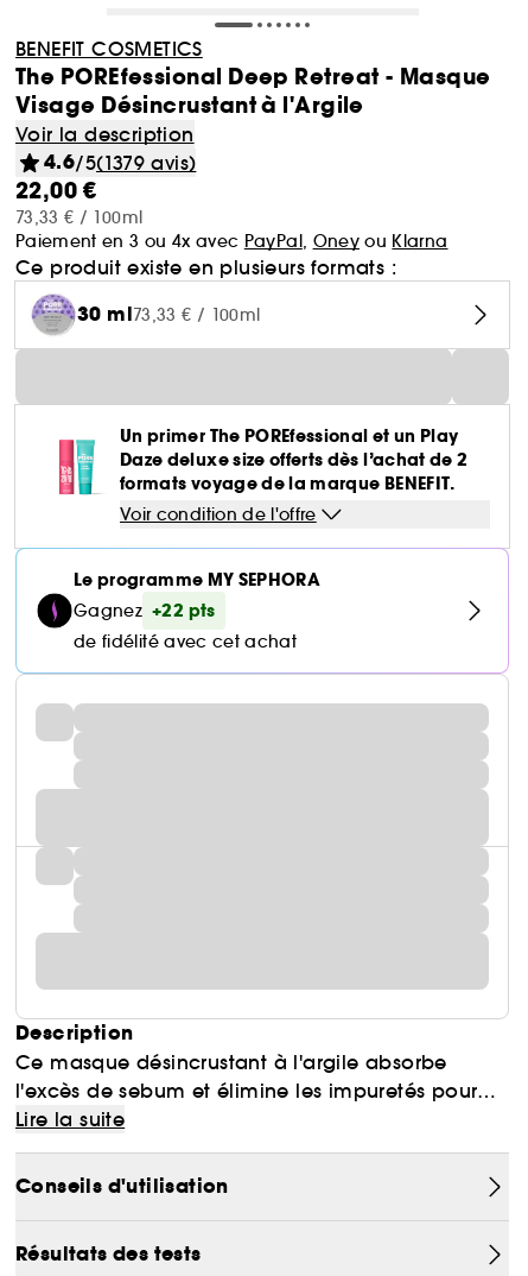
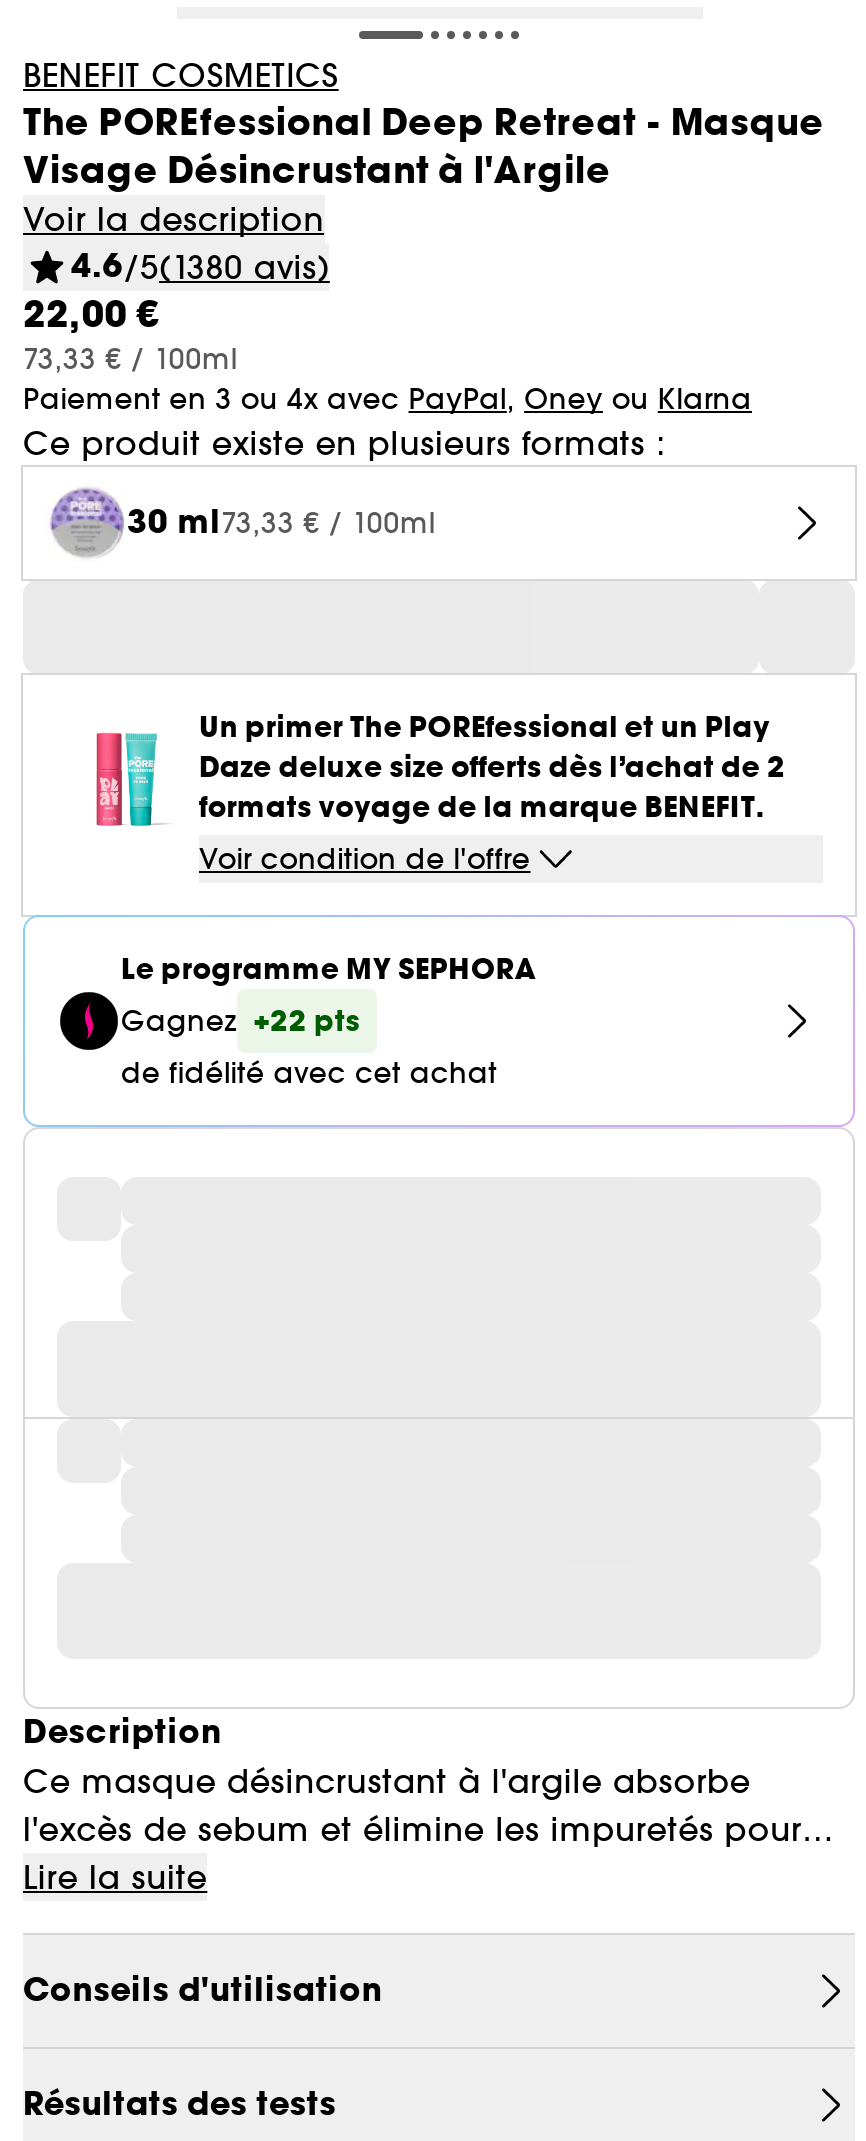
- 4.6/5(1379 avis)
+ 4.6/5(1380 avis)
